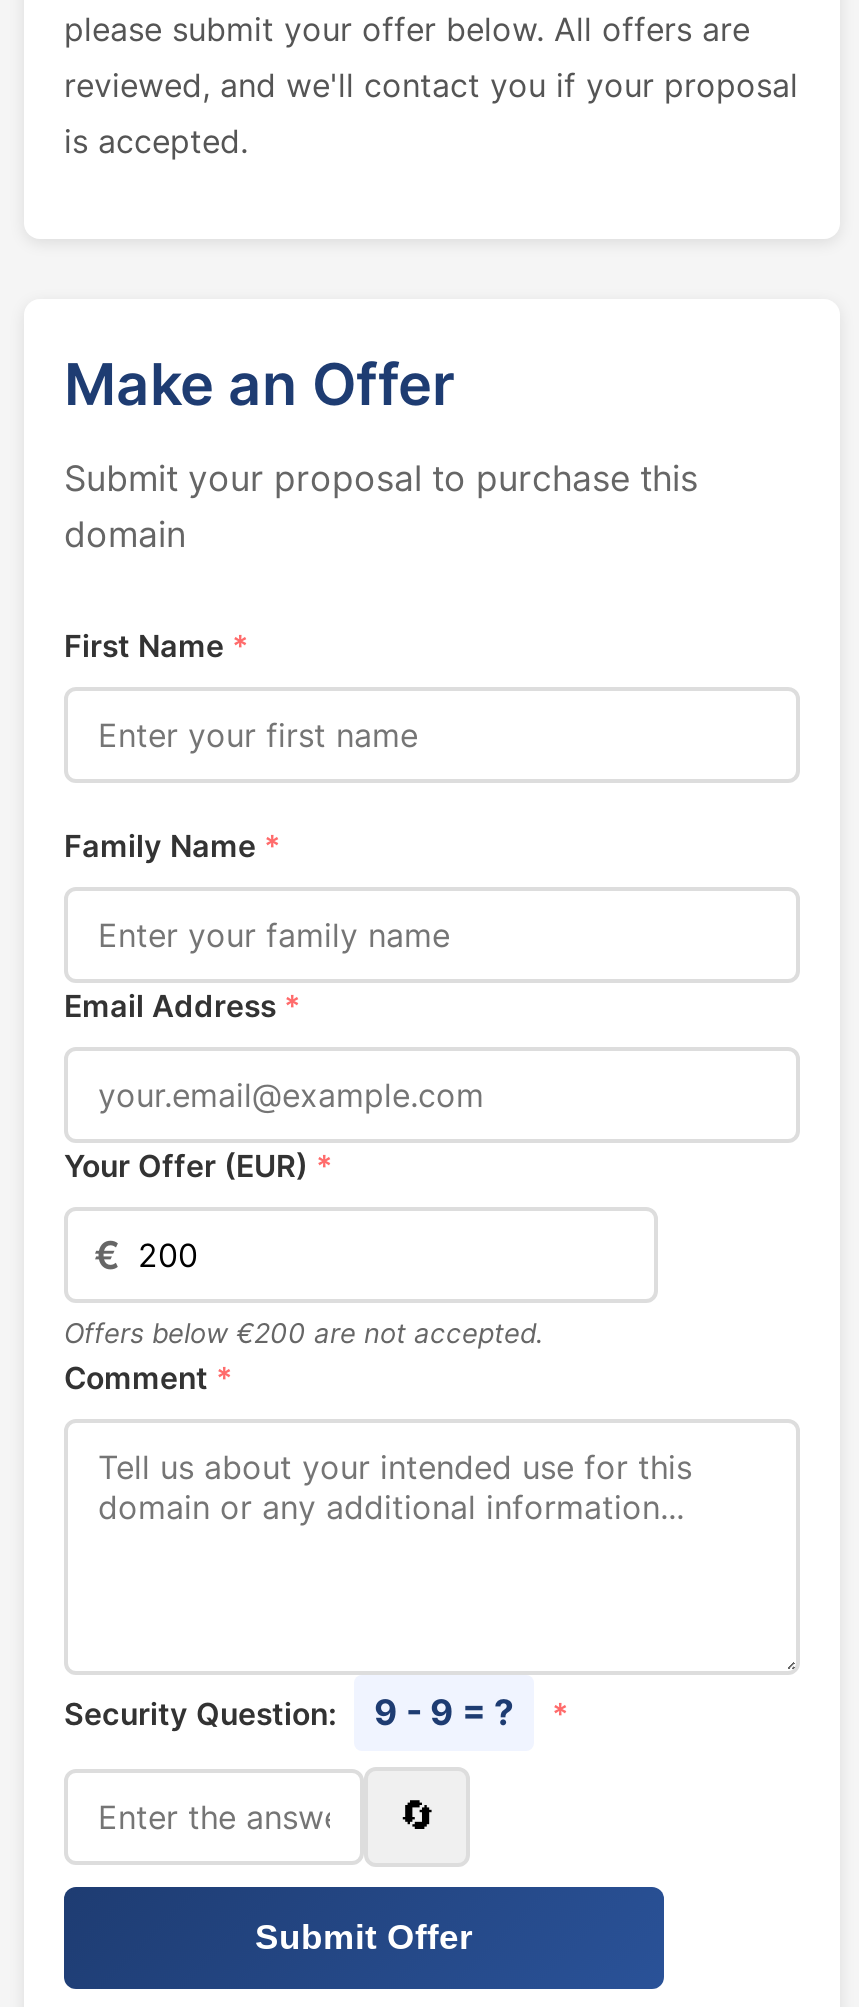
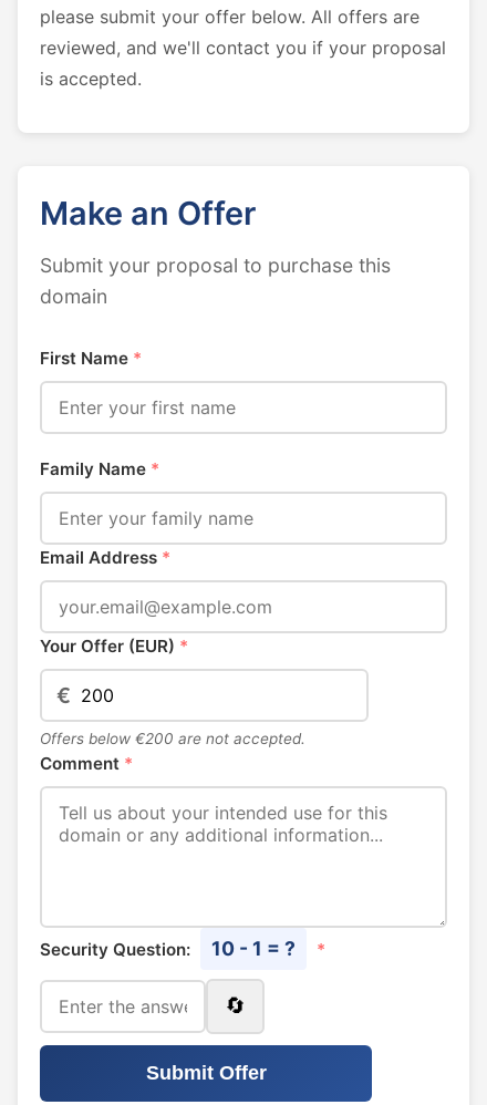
- 9 - 9 = ?
+ 10 - 1 = ?
